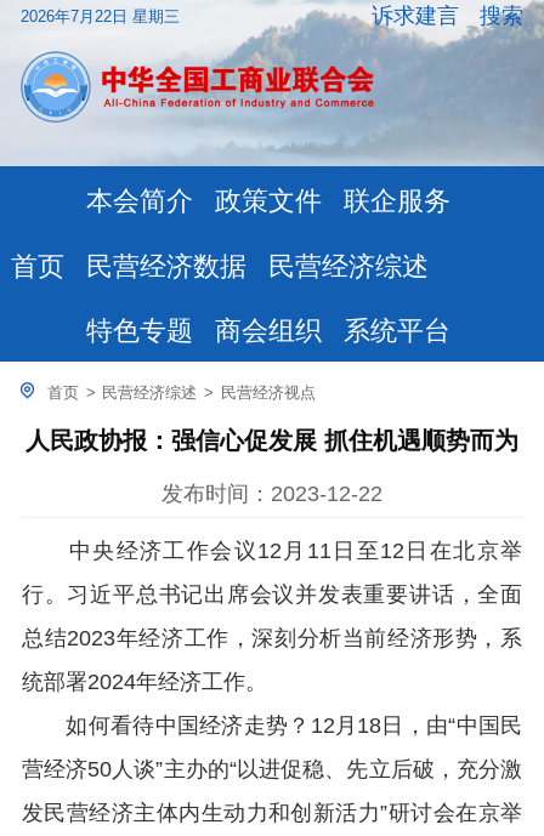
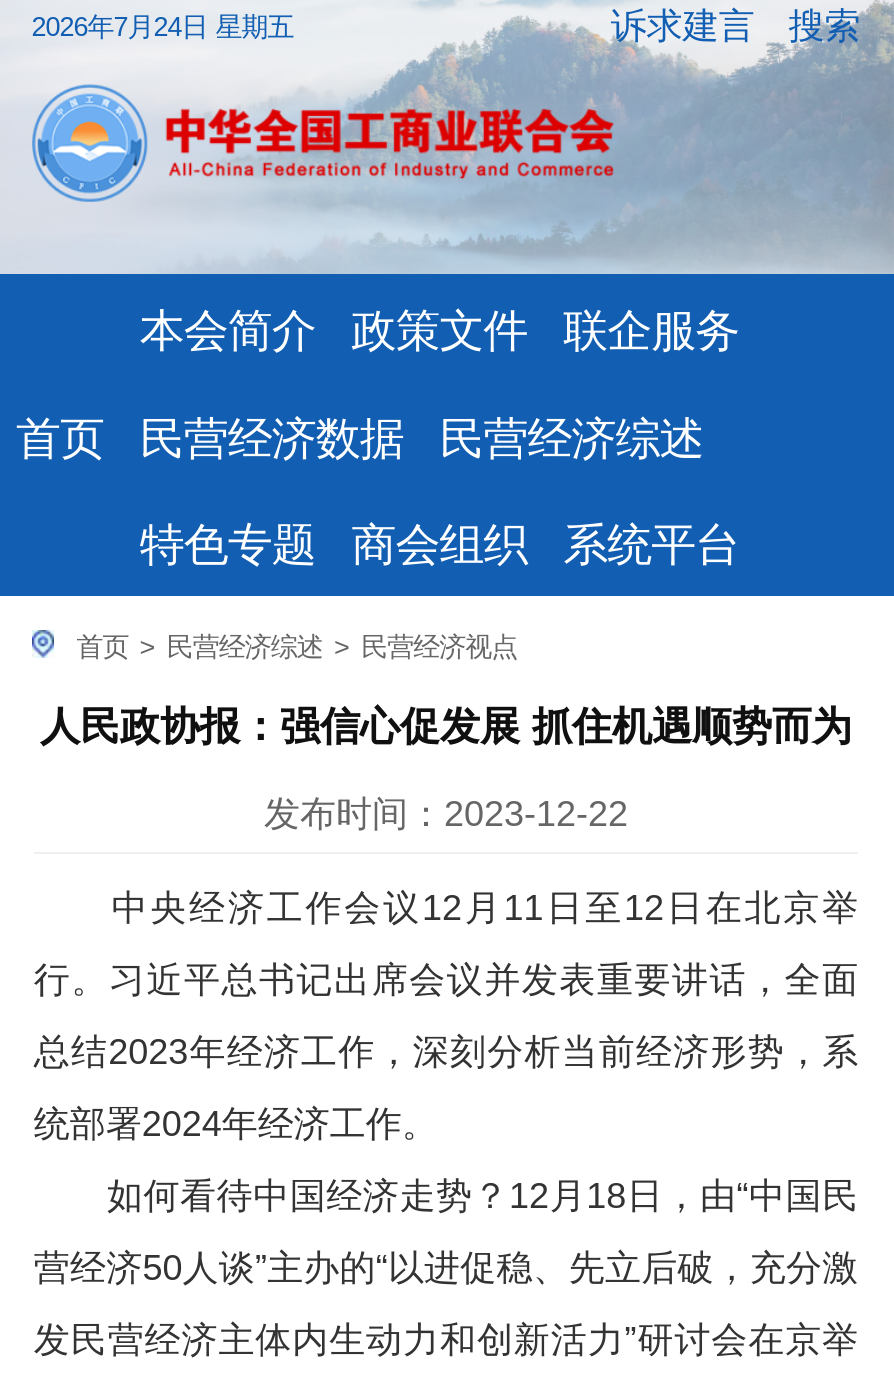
- 2026年7月22日 星期三
+ 2026年7月24日 星期五
